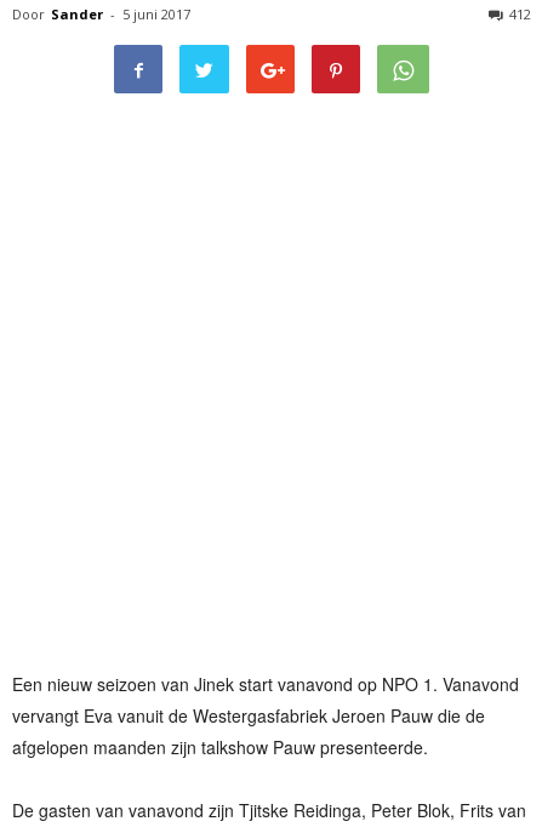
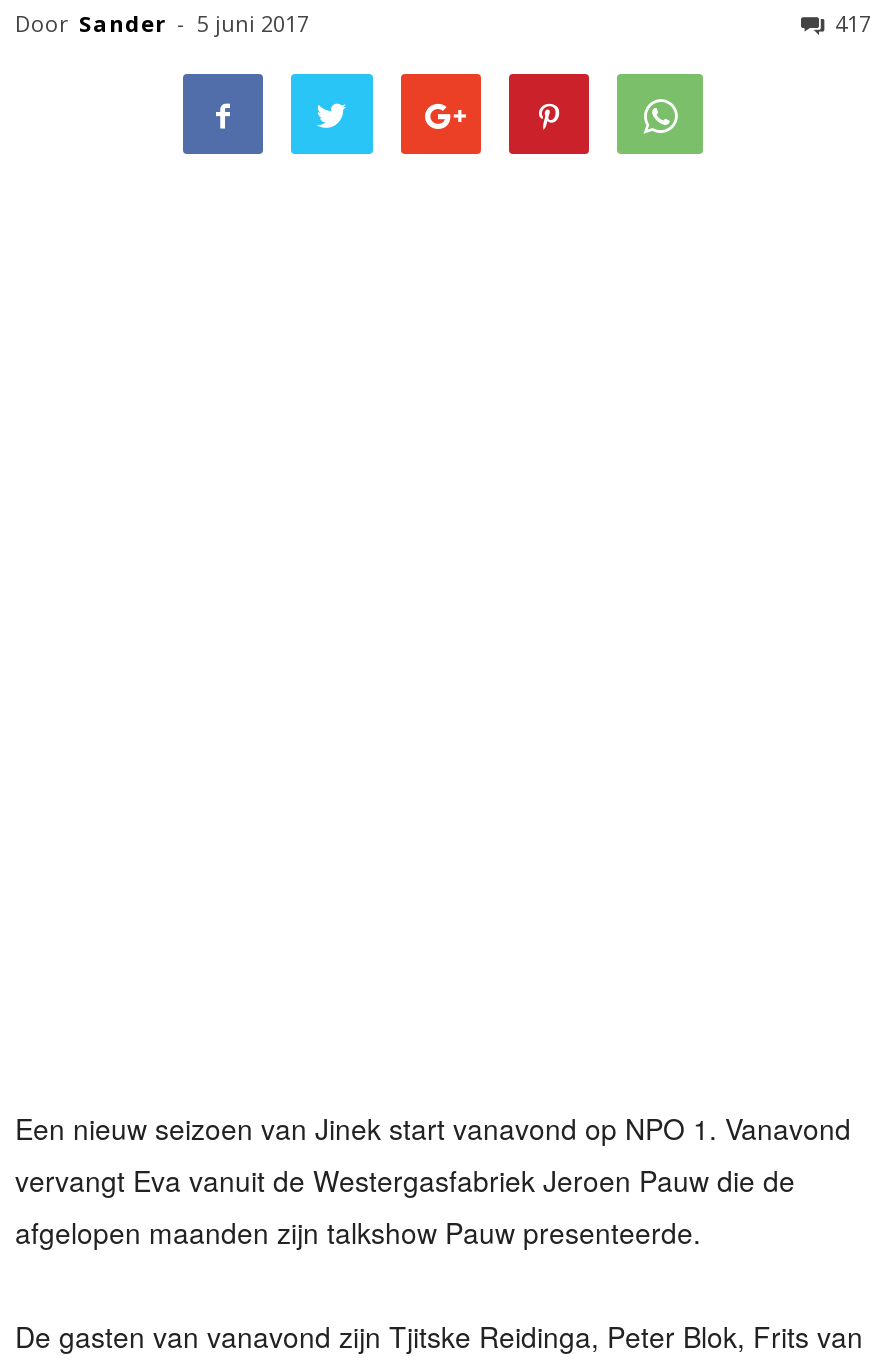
- 412
+ 417
